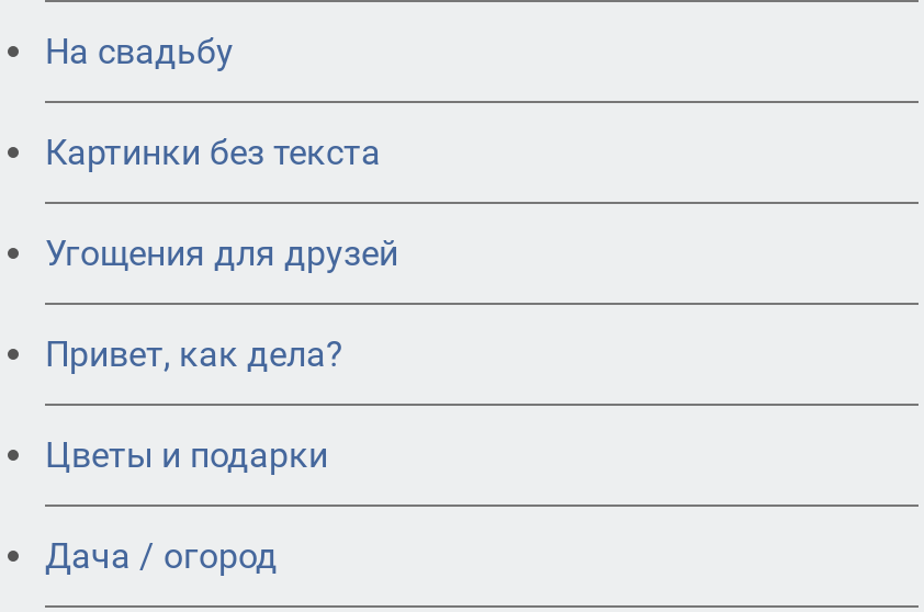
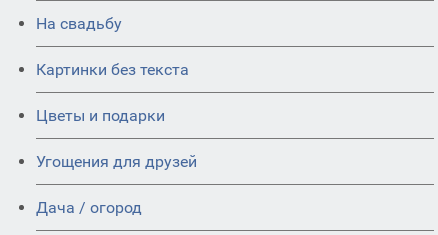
moved down: Угощения для друзей

- Привет, как дела?

moved up: Цветы и подарки
